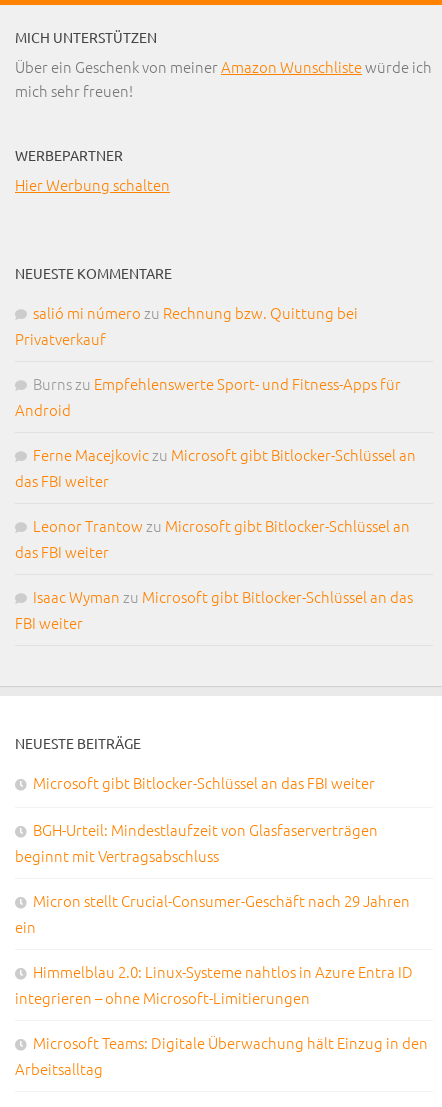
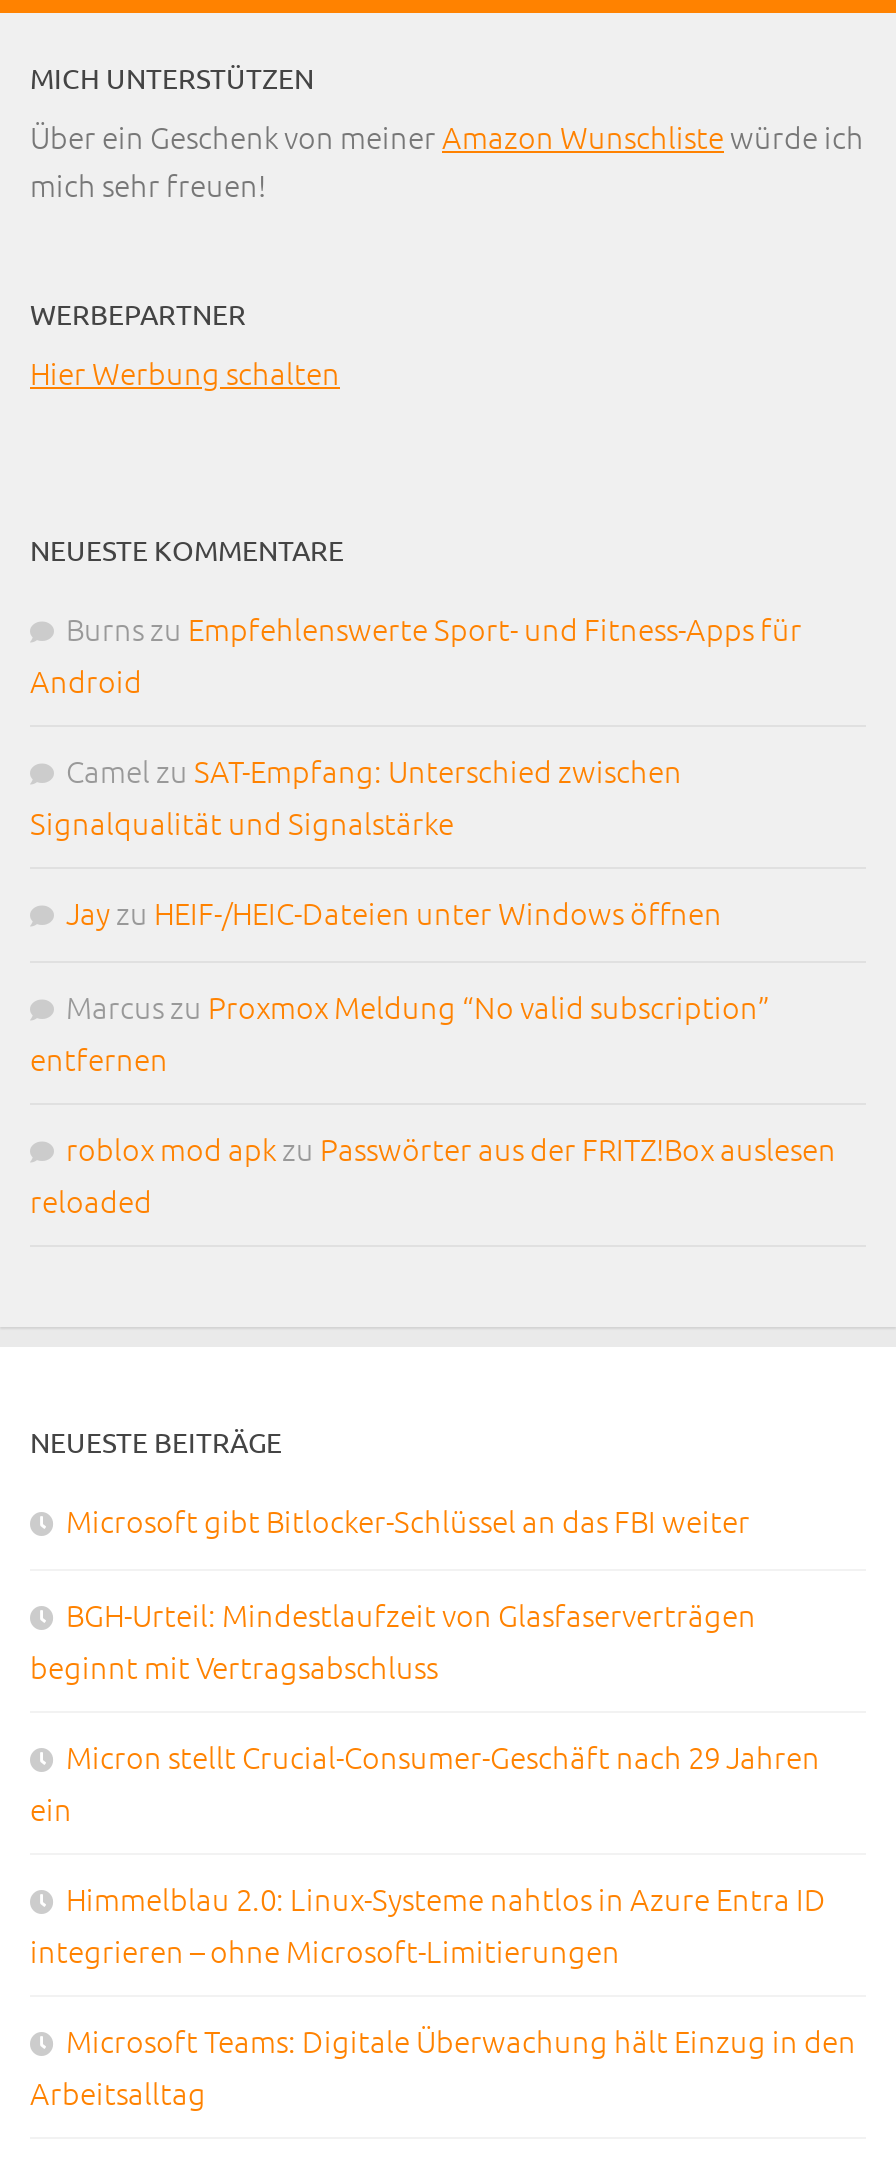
- salió mi número zu Rechnung bzw. Quittung bei
- Privatverkauf

moved up: Burnszu Empfehlenswerte Sport- und Fitness-Apps für | Android

- Ferne Macejkovic zu Microsoft gibt Bitlocker-Schlüssel an
- das FBI weiter
- Leonor Trantow zu Microsoft gibt Bitlocker-Schlüssel an
- das FBI weiter
- Isaac Wyman zu Microsoft gibt Bitlocker-Schlüssel an das
- FBI weiter
+ Camel zu SAT-Empfang: Unterschied zwischen
+ Signalqualität und Signalstärke
+ Jayzu HEIF-/HEIC-Dateien unter Windows öffnen
+ Marcuszu Proxmox Meldung “No valid subscription”
+ entfernen
+ roblox mod apkzu Passwörter aus der FRITZ!Box auslesen
+ reloaded
